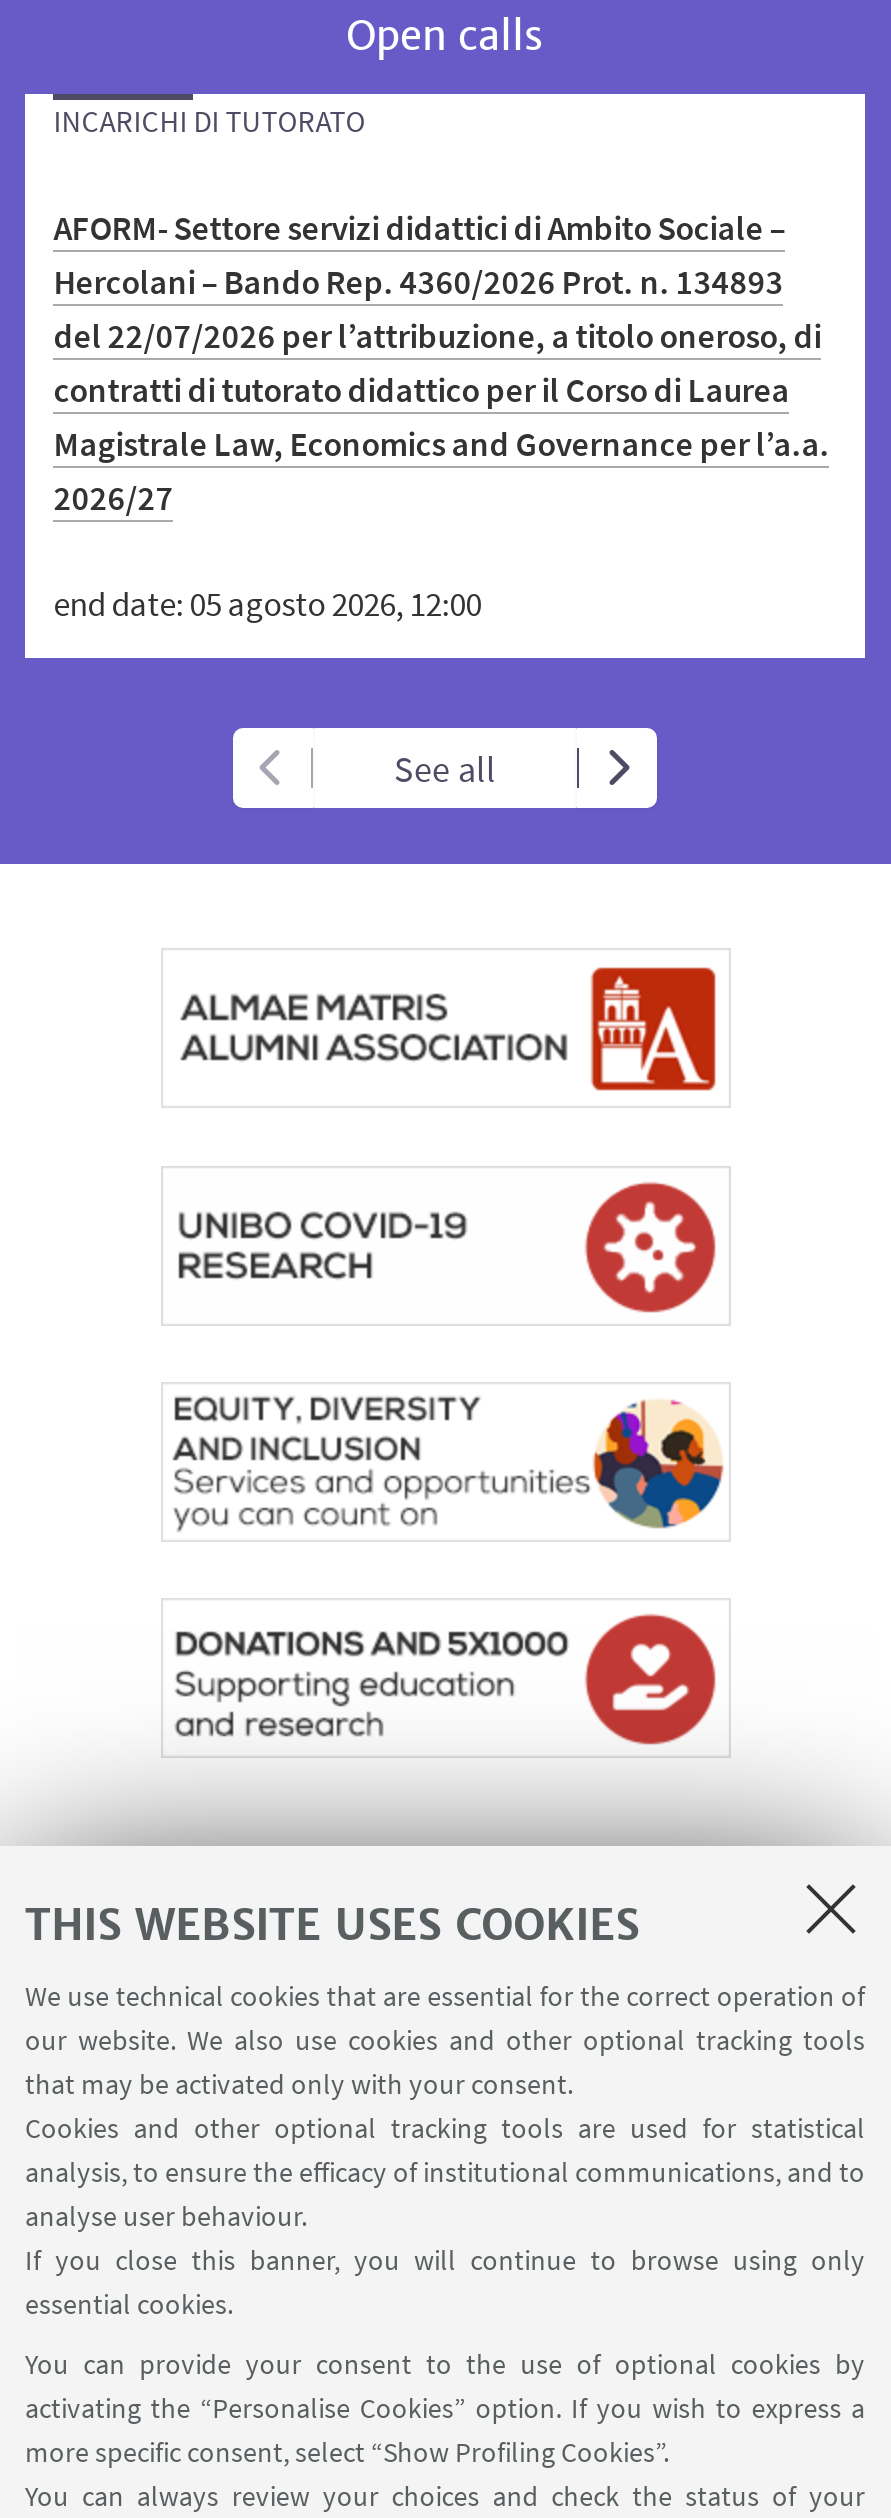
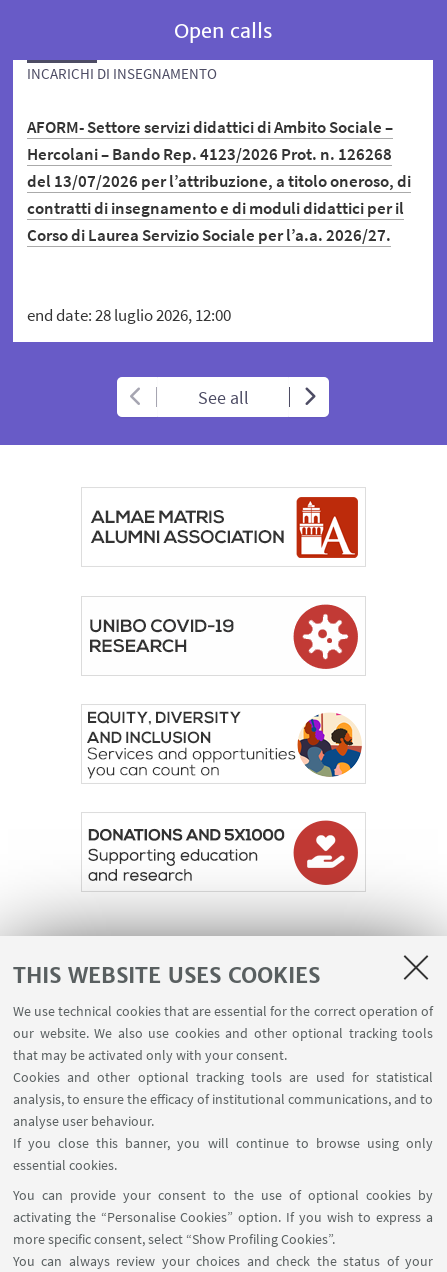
- INCARICHI DI TUTORATO
+ INCARICHI DI INSEGNAMENTO

- Hercolani – Bando Rep. 4360/2026 Prot. n. 134893
- del 22/07/2026 per l’attribuzione, a titolo oneroso, di
- contratti di tutorato didattico per il Corso di Laurea
- Magistrale Law, Economics and Governance per l’a.a.
- 2026/27
+ Hercolani – Bando Rep. 4123/2026 Prot. n. 126268
+ del 13/07/2026 per l’attribuzione, a titolo oneroso, di
+ contratti di insegnamento e di moduli didattici per il
+ Corso di Laurea Servizio Sociale per l’a.a. 2026/27.

- end date: 05 agosto 2026, 12:00
+ end date: 28 luglio 2026, 12:00
